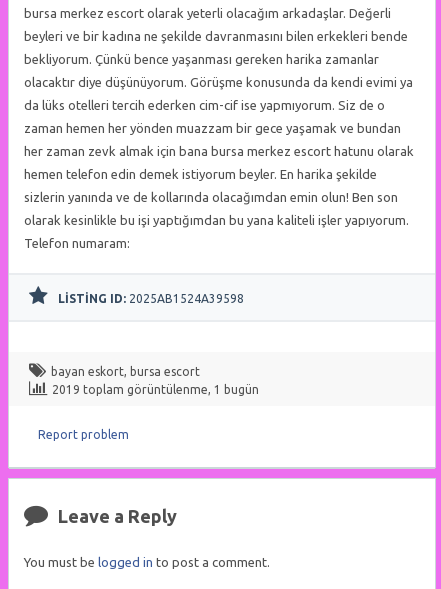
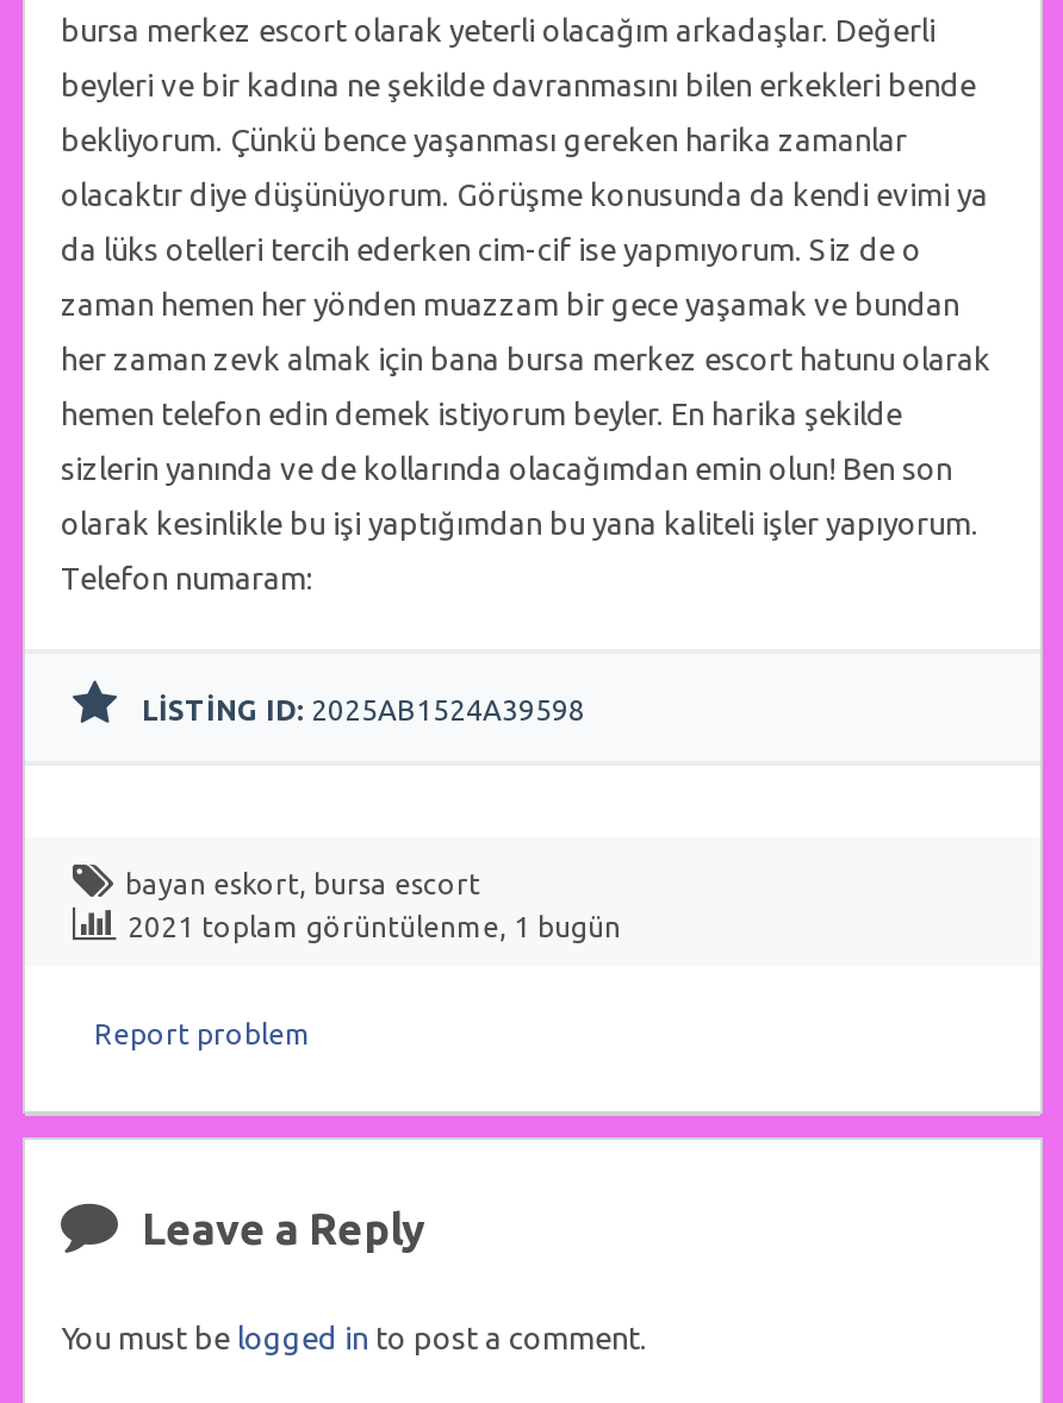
- 2019 toplam görüntülenme, 1 bugün
+ 2021 toplam görüntülenme, 1 bugün
